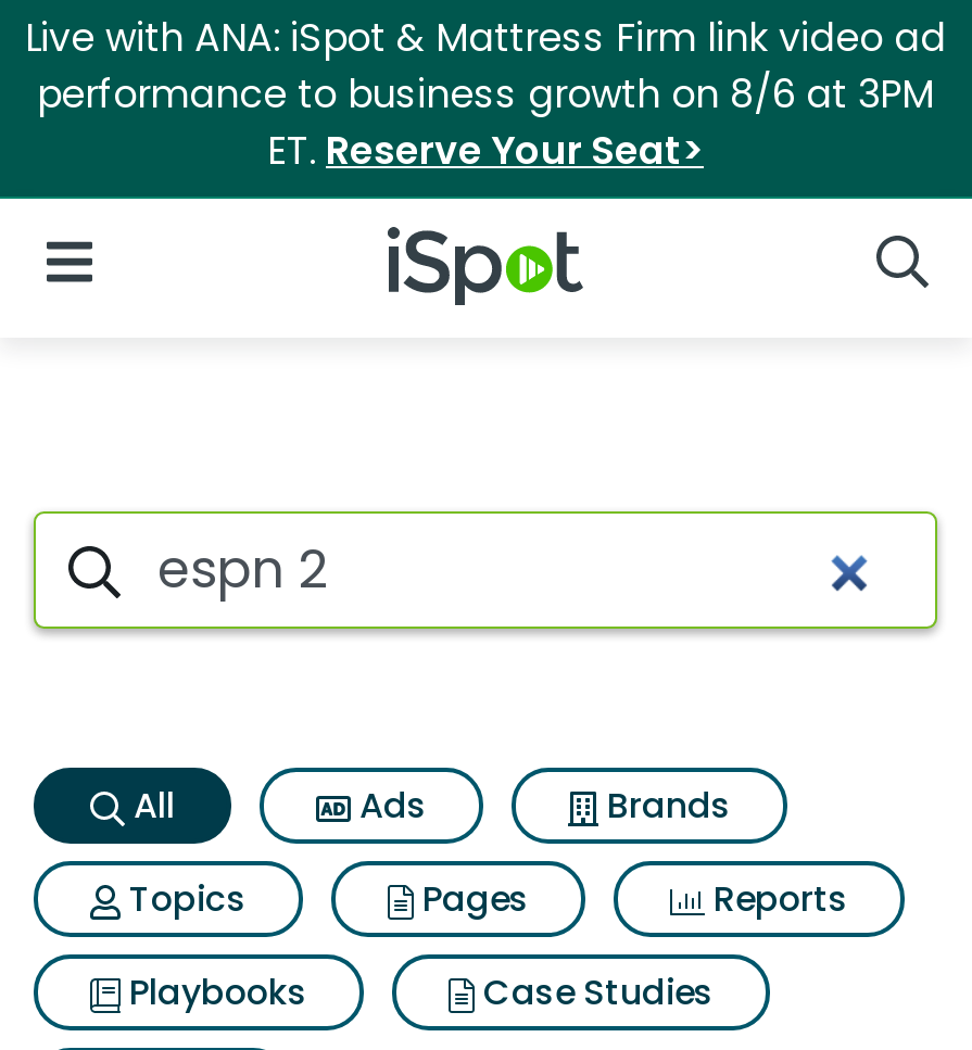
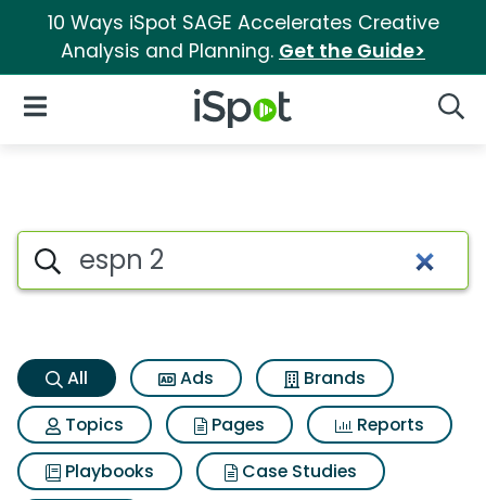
- Live with ANA: iSpot & Mattress Firm link video ad
- performance to business growth on 8/6 at 3PM
- ET. Reserve Your Seat>
+ 10 Ways iSpot SAGE Accelerates Creative
+ Analysis and Planning. Get the Guide>
